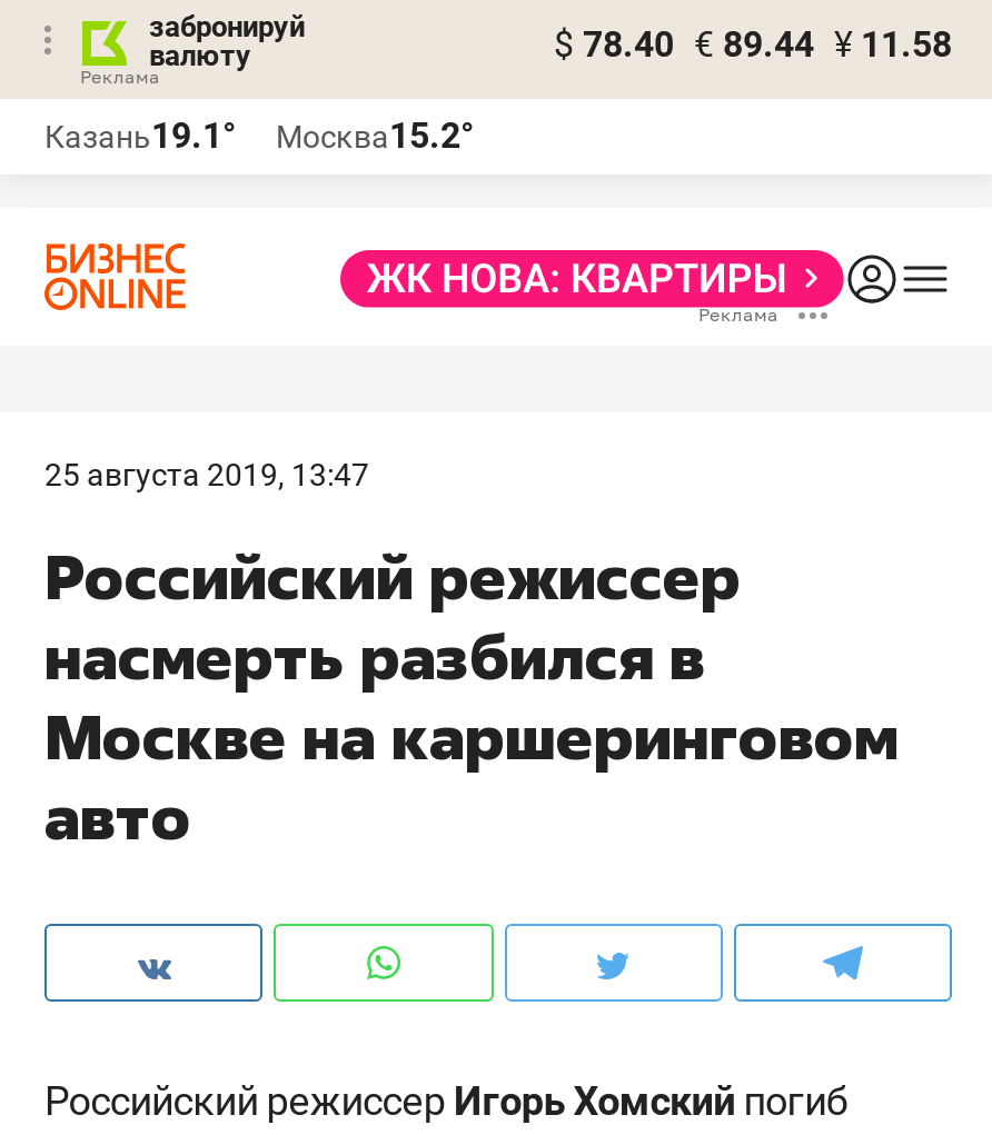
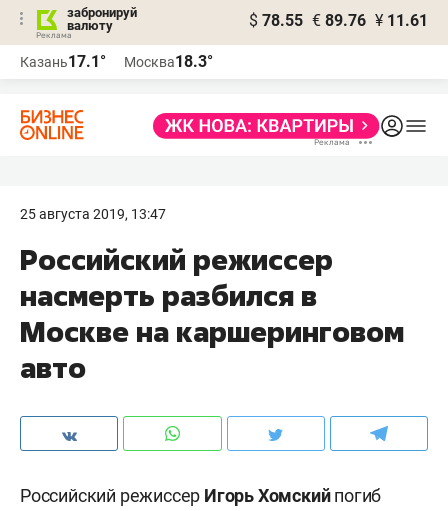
- $ 78.40 € 89.44 ¥ 11.58
+ $ 78.55 € 89.76 ¥ 11.61

- Казань19.1°
+ Казань17.1°

- Москва15.2°
+ Москва18.3°
